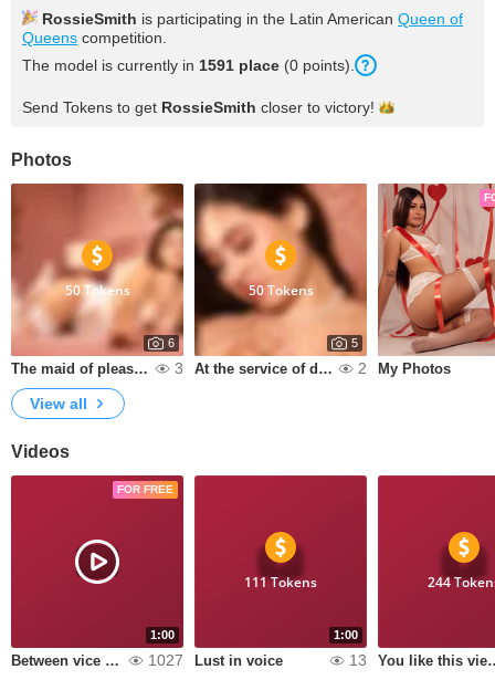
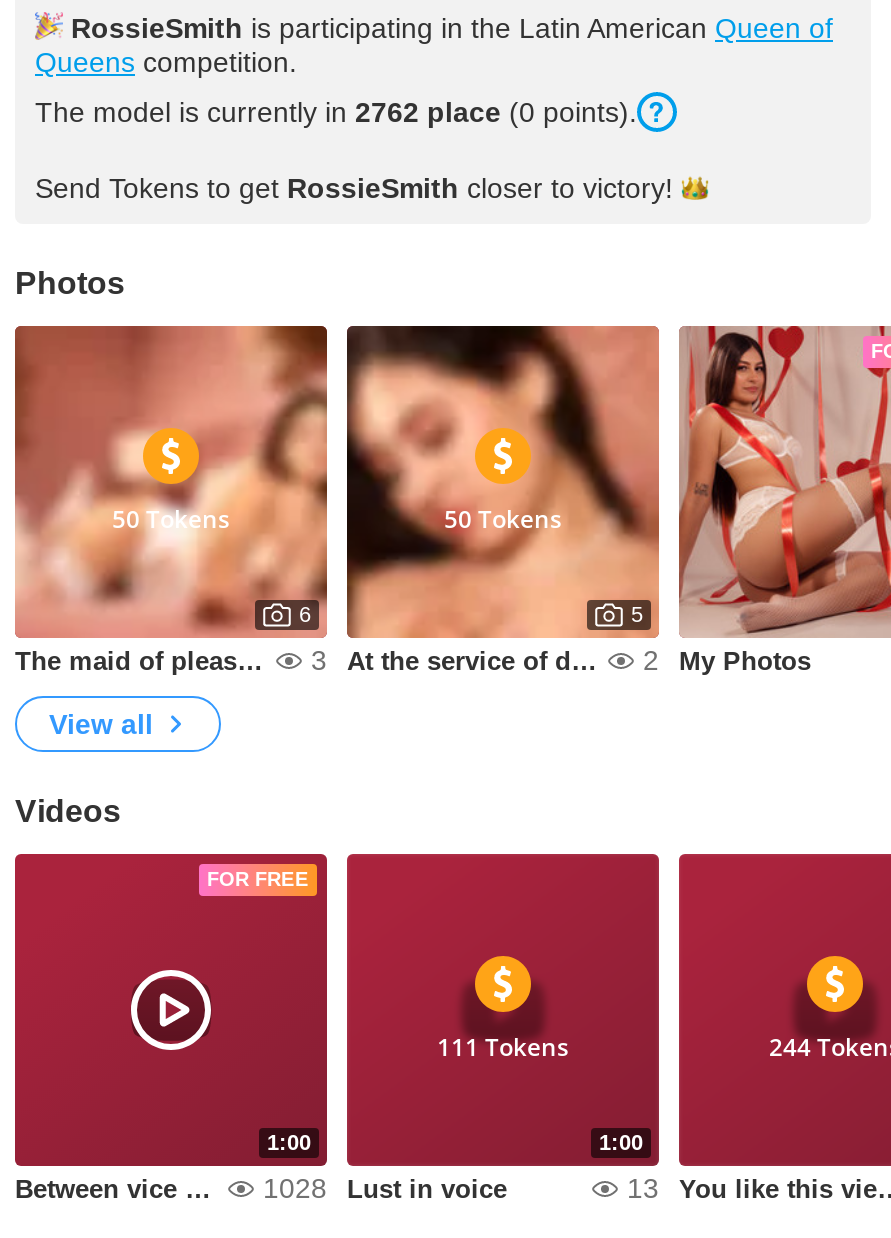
- The model is currently in 1591 place (0 points).
+ The model is currently in 2762 place (0 points).

- 1027
+ 1028
